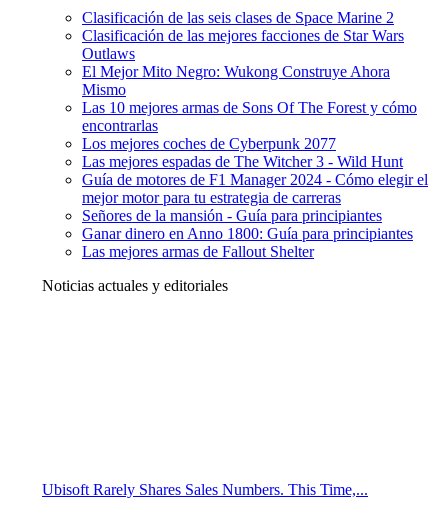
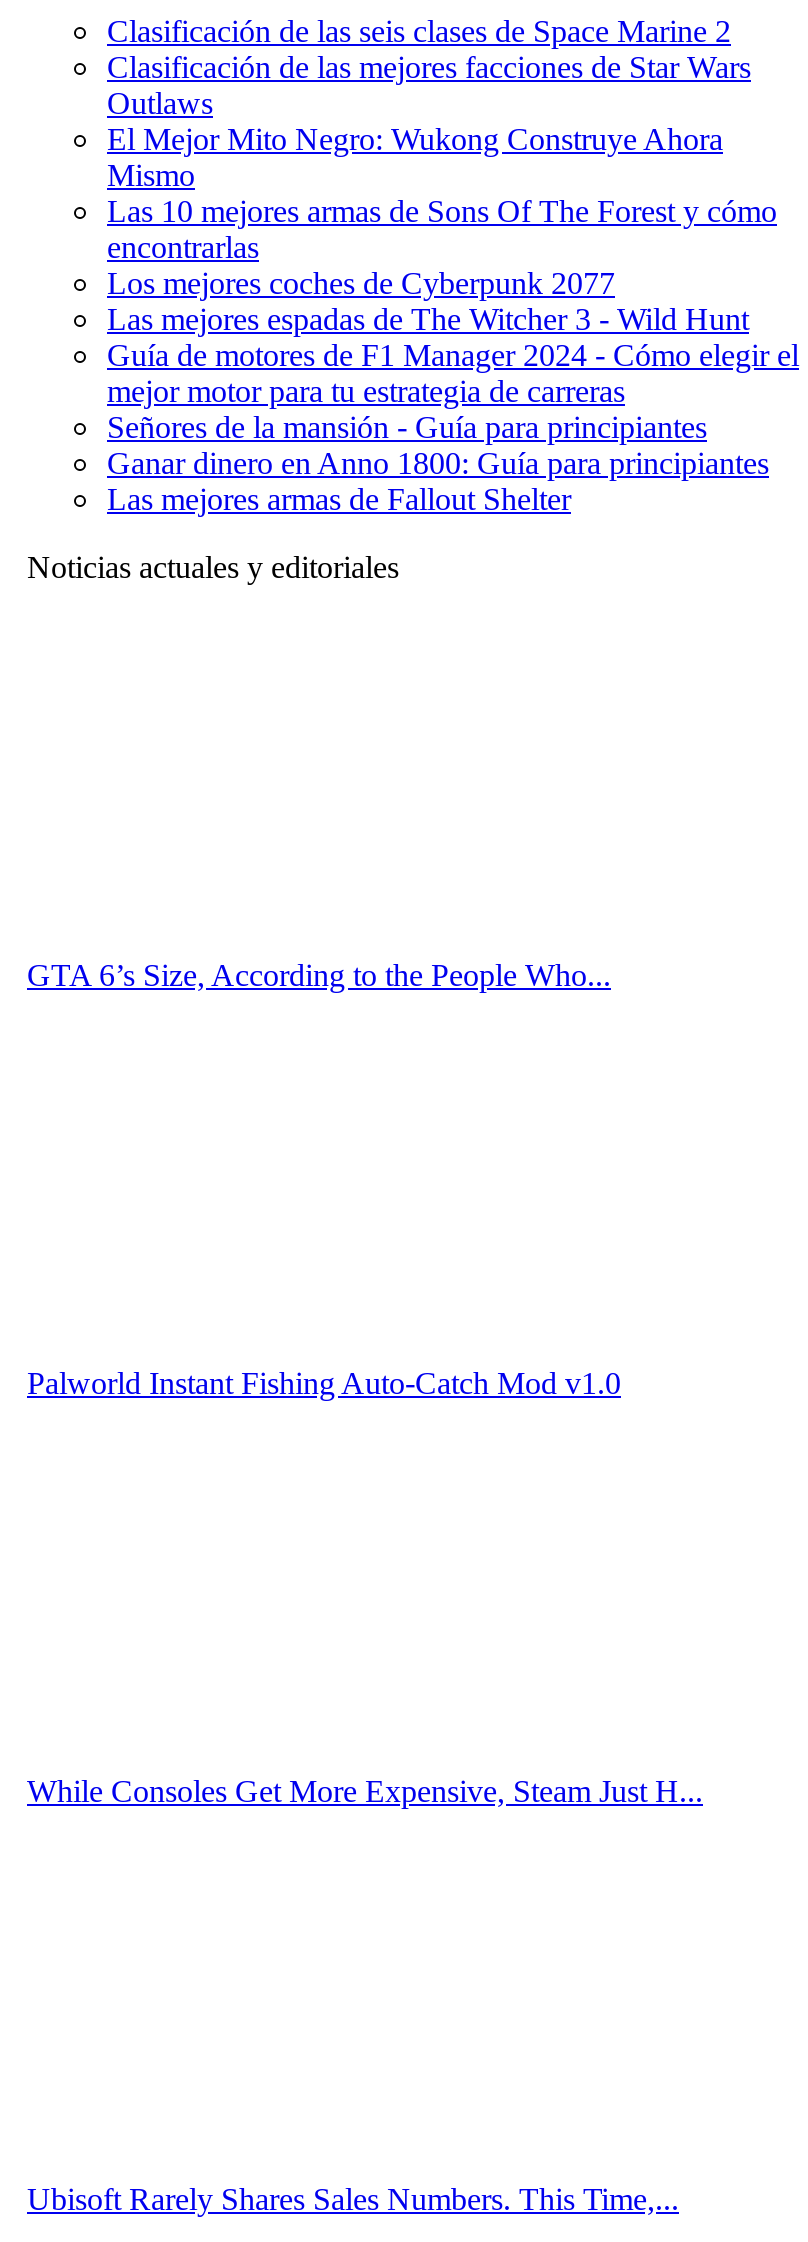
+ GTA 6’s Size, According to the People Who...

+ Palworld Instant Fishing Auto-Catch Mod v1.0

+ While Consoles Get More Expensive, Steam Just H...
